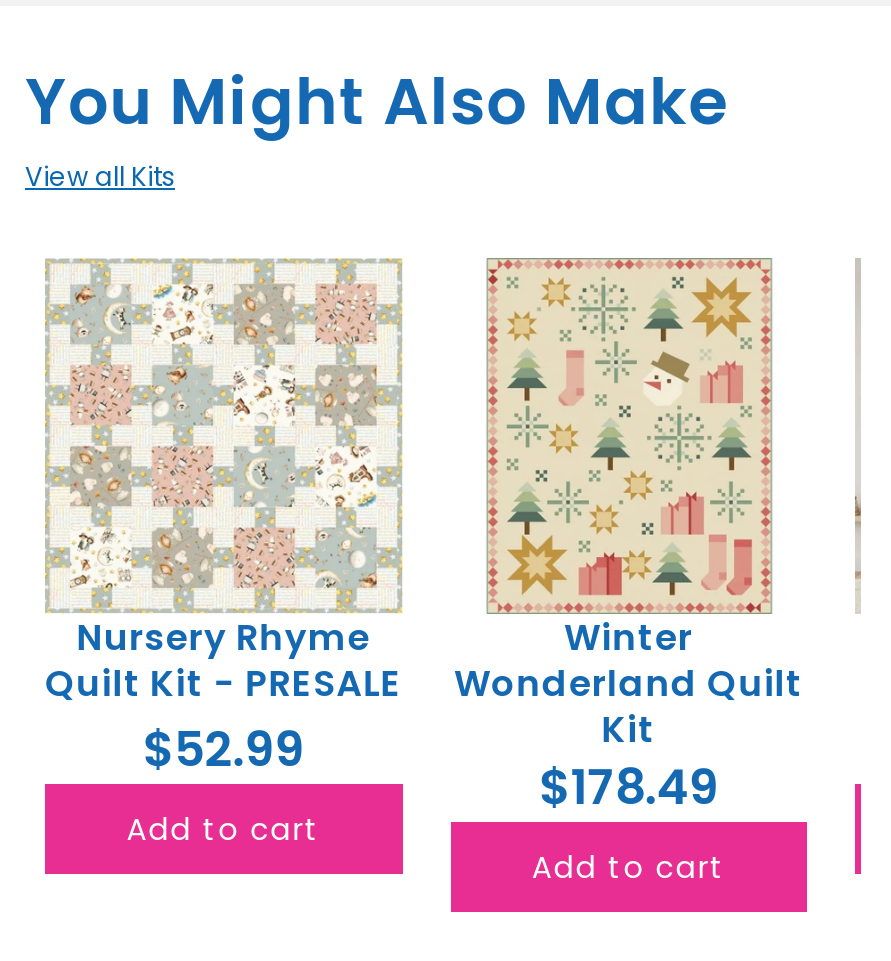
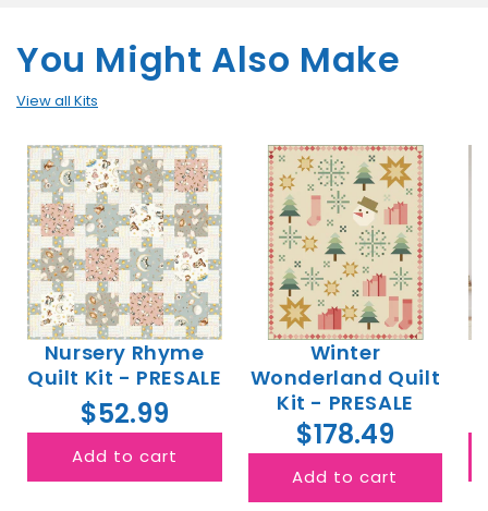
- Kit
+ Kit - PRESALE
